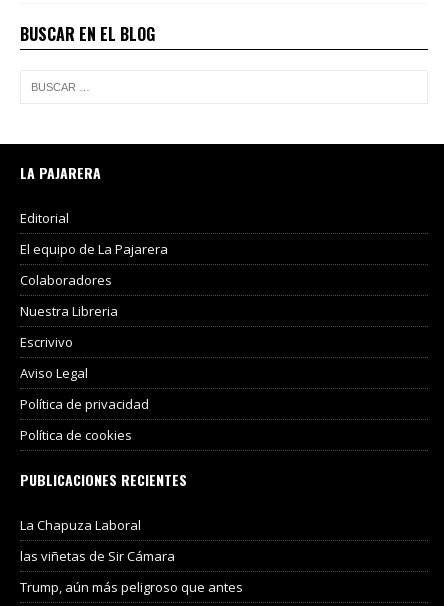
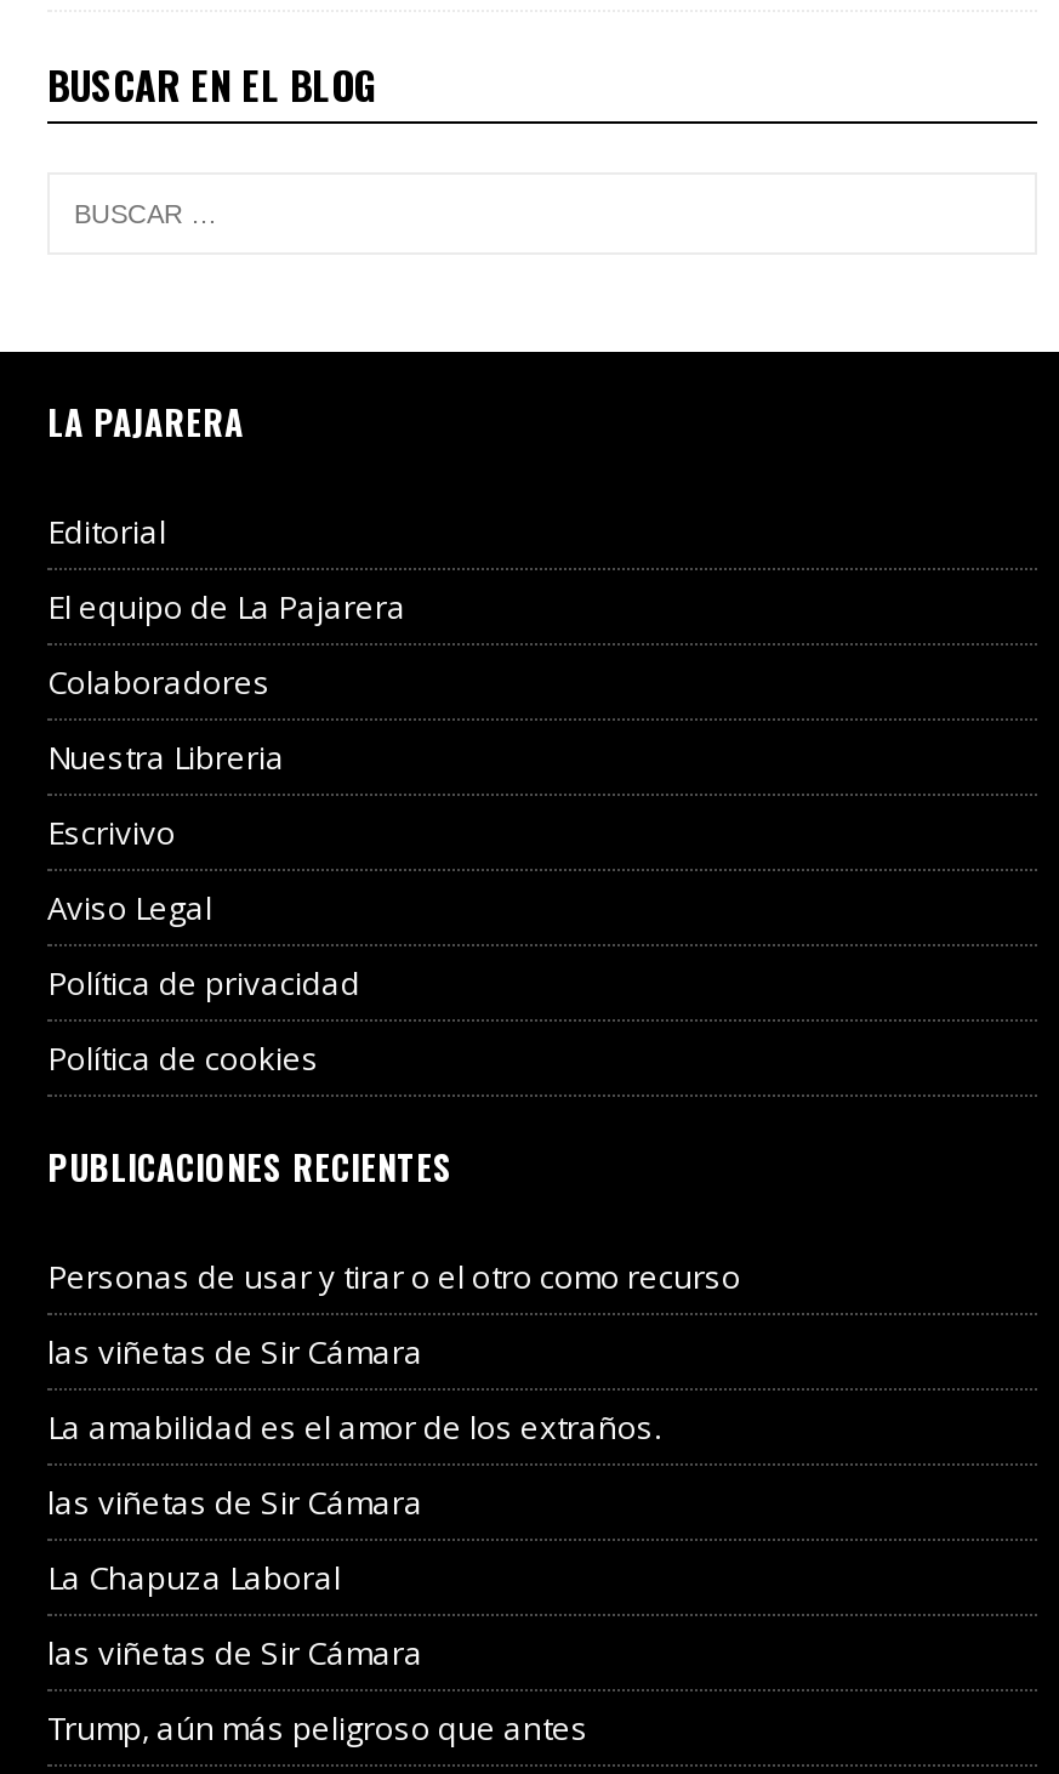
+ Personas de usar y tirar o el otro como recurso
+ las viñetas de Sir Cámara
+ La amabilidad es el amor de los extraños.
+ las viñetas de Sir Cámara
